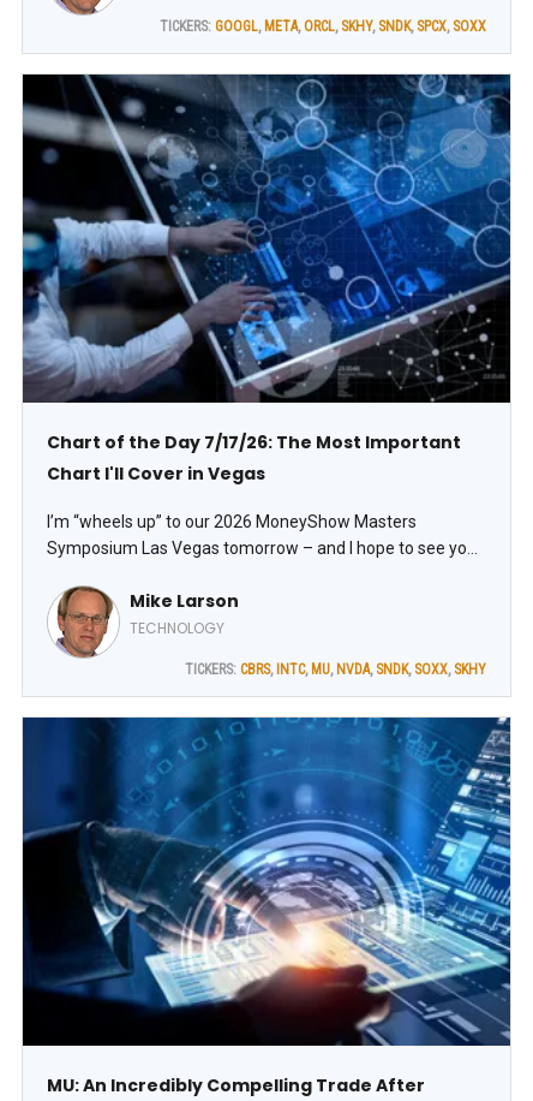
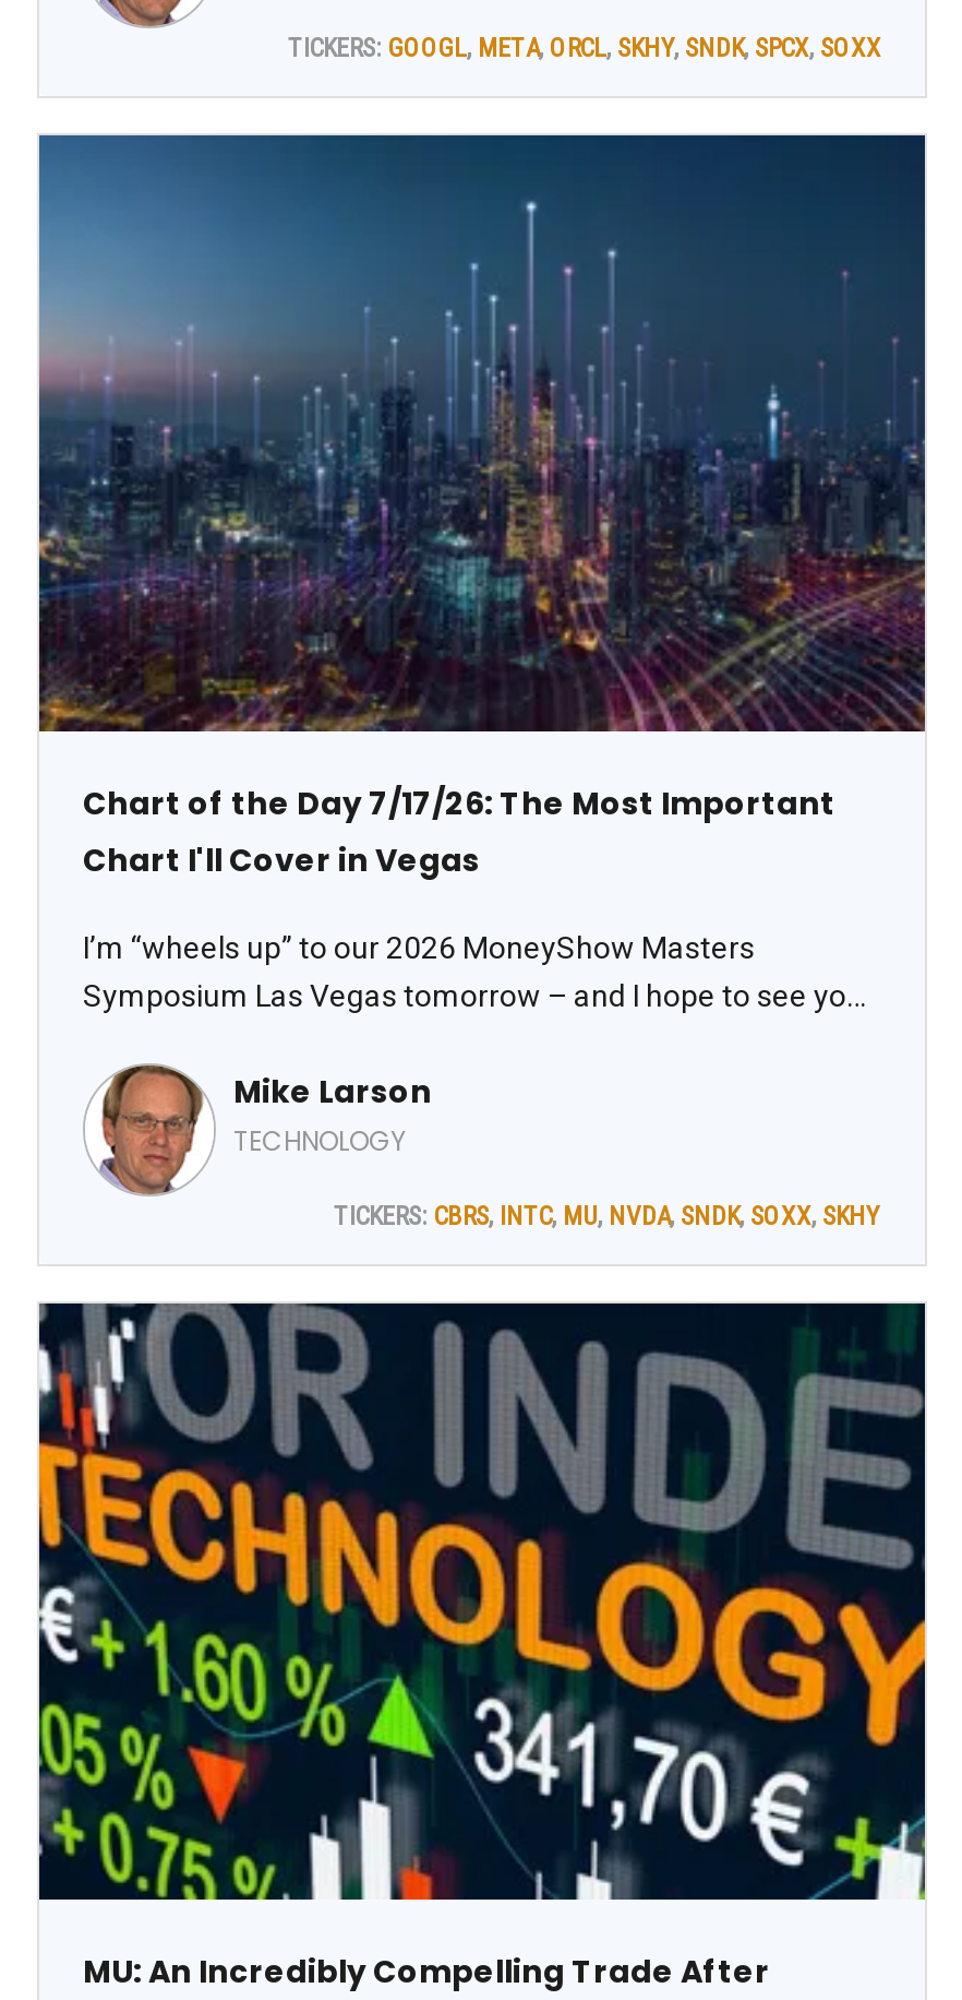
- [image]
+ [image]

- [image]
+ [image]
